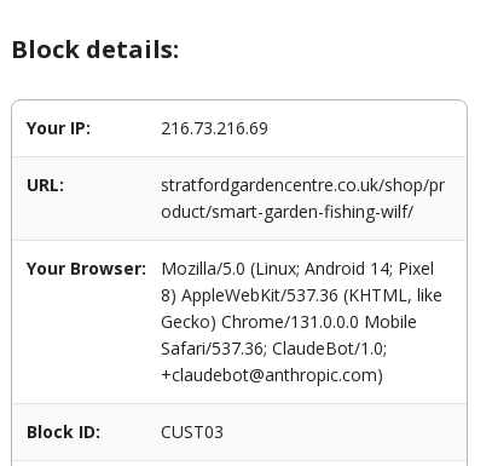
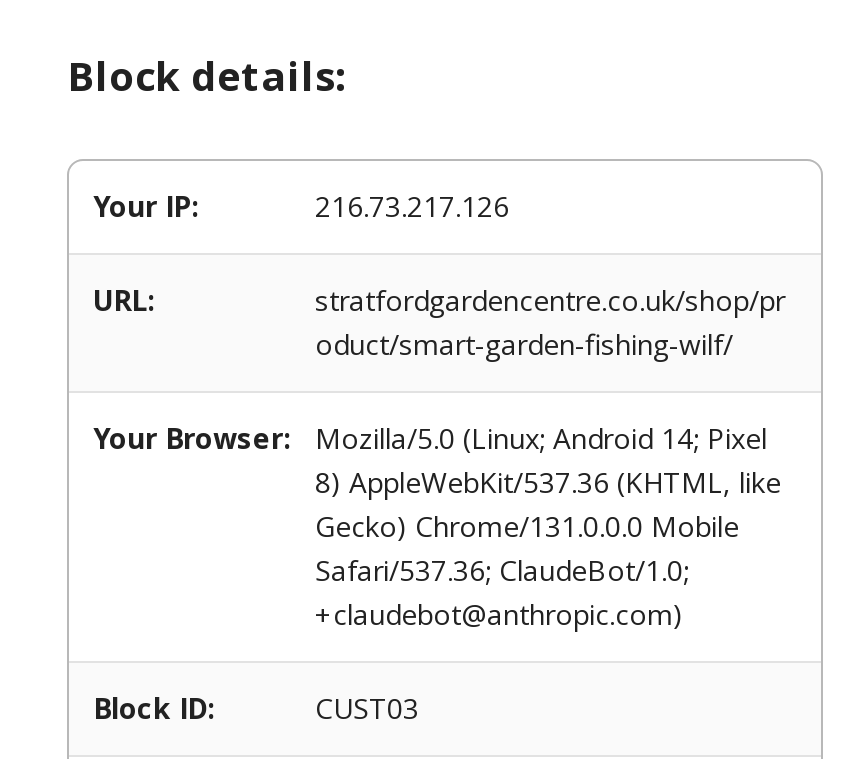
- 216.73.216.69
+ 216.73.217.126
